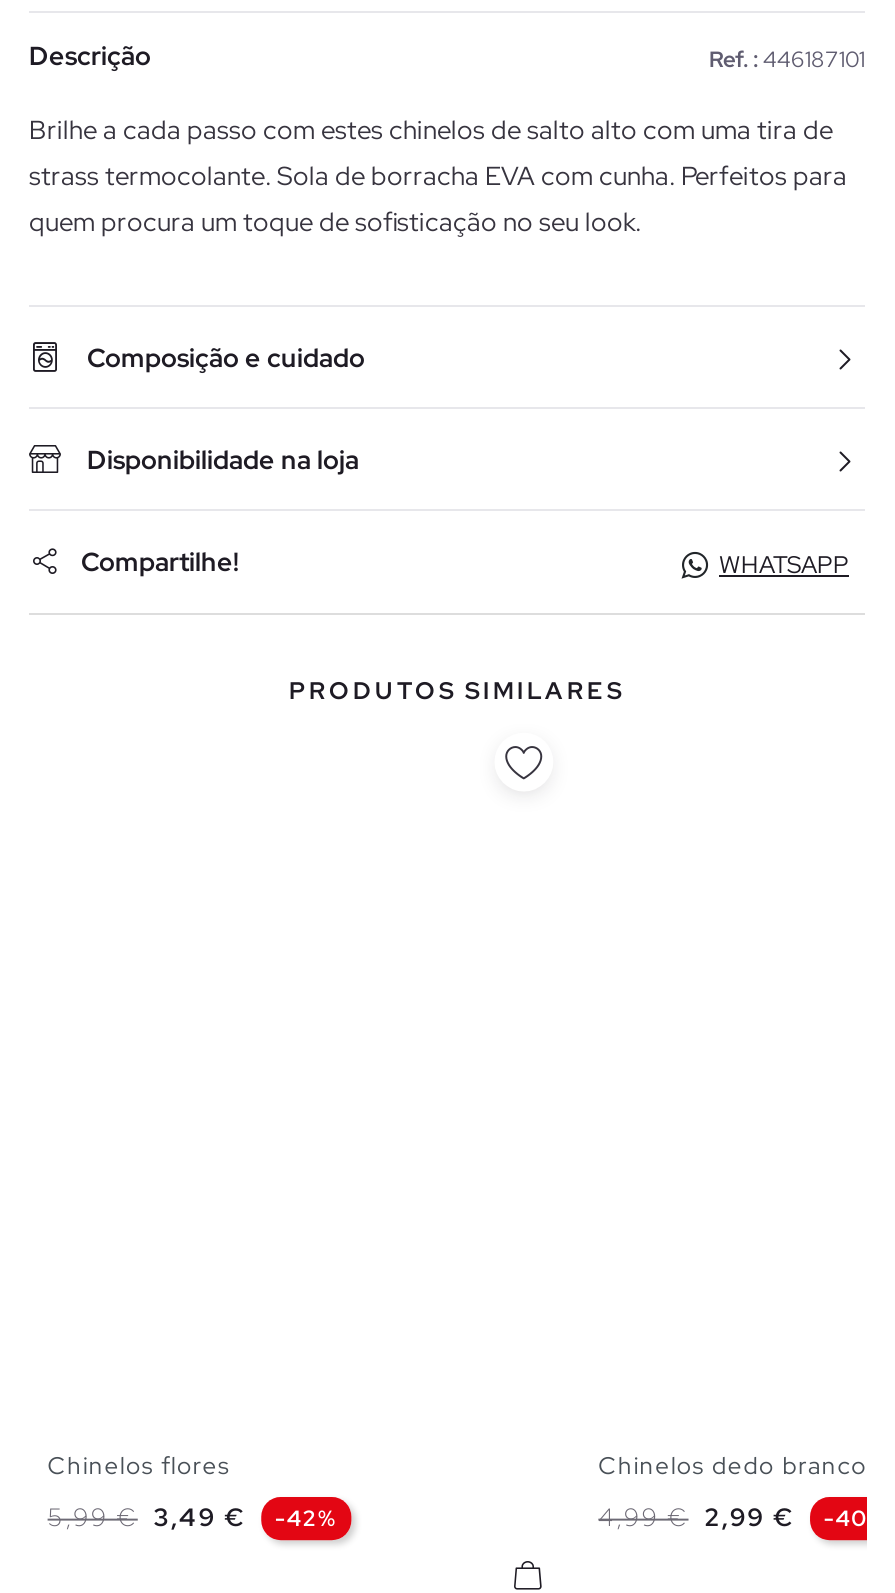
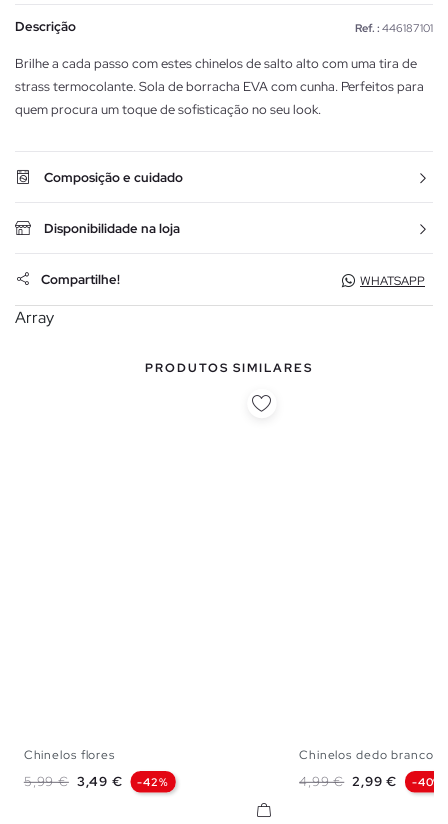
+ Array
